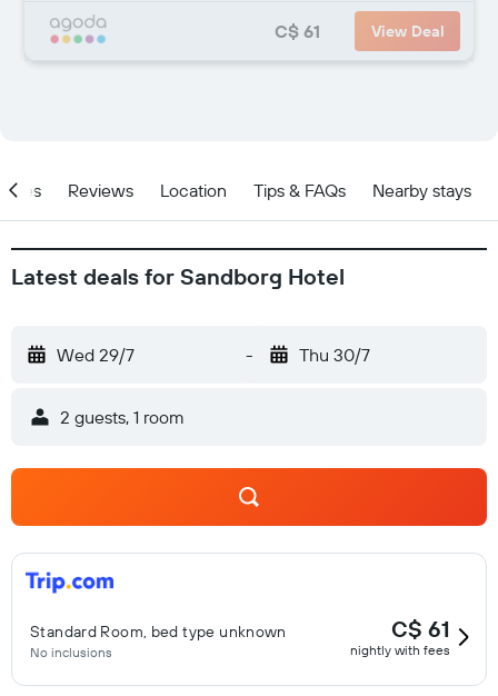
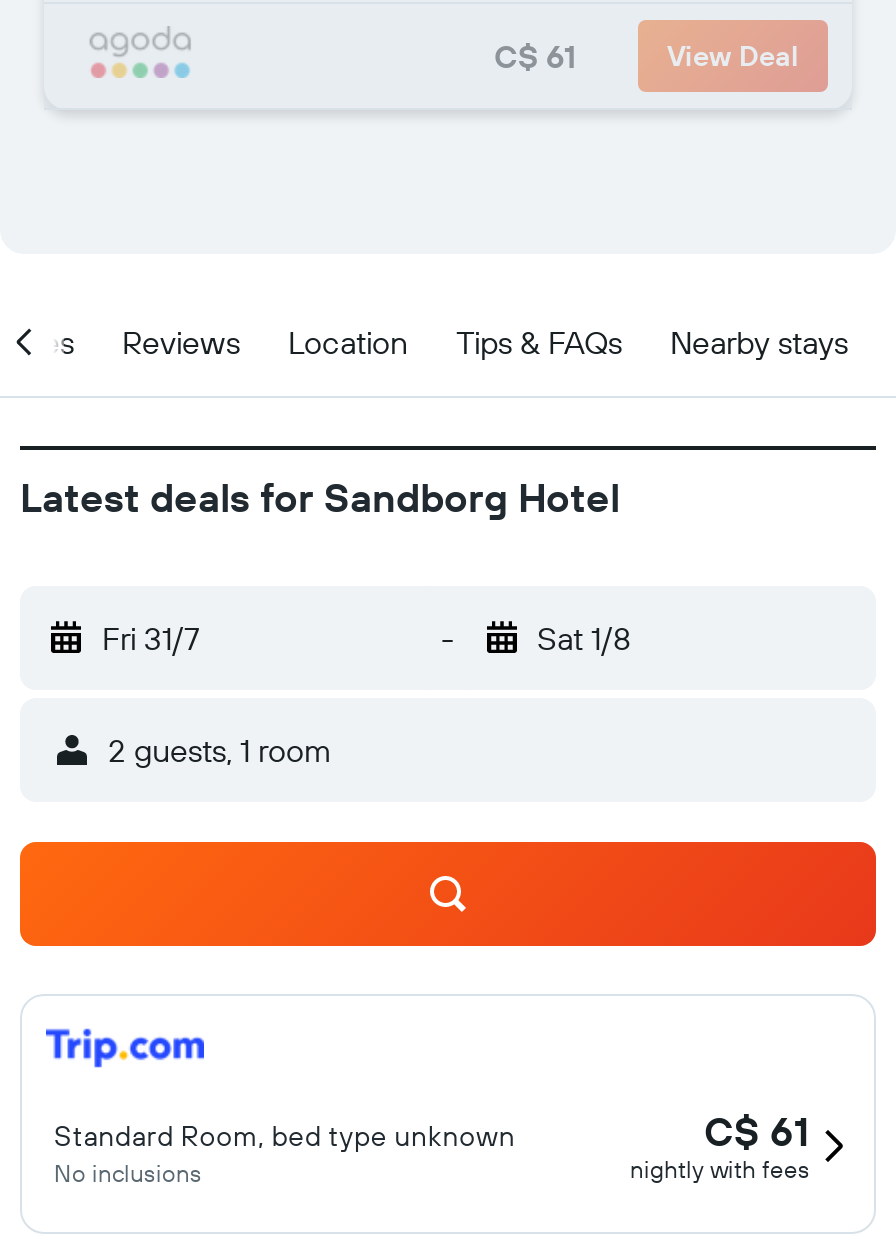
- Wed 29/7
+ Fri 31/7

- Thu 30/7
+ Sat 1/8
